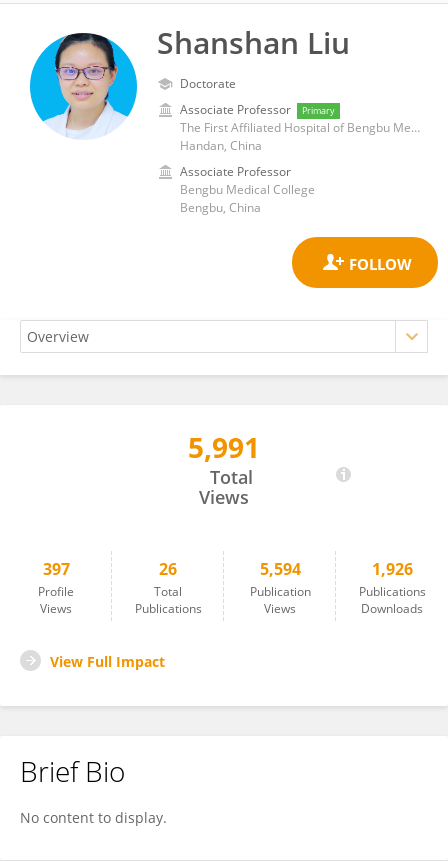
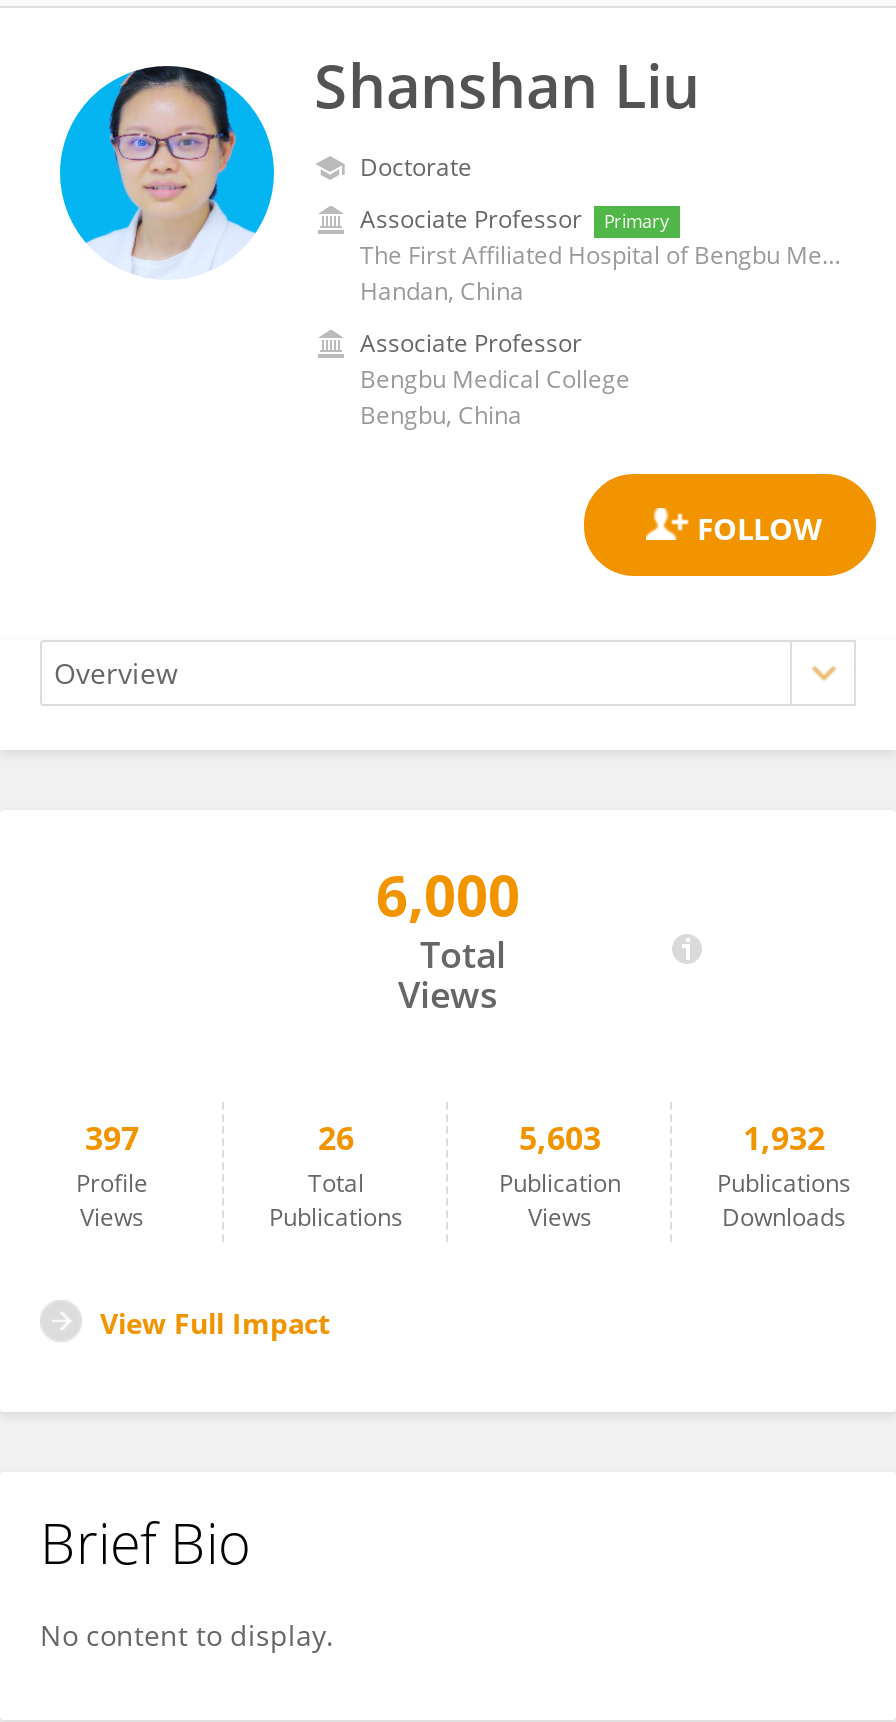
- 5,991
+ 6,000

- 5,594
+ 5,603

- 1,926
+ 1,932
